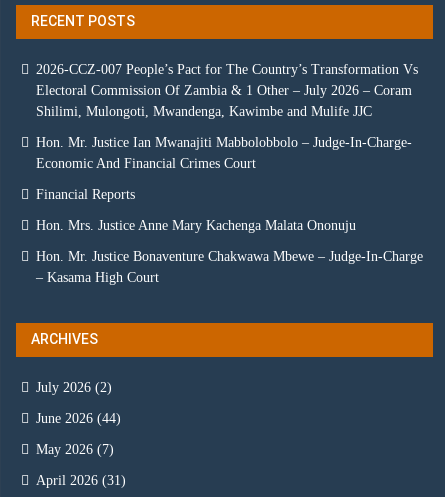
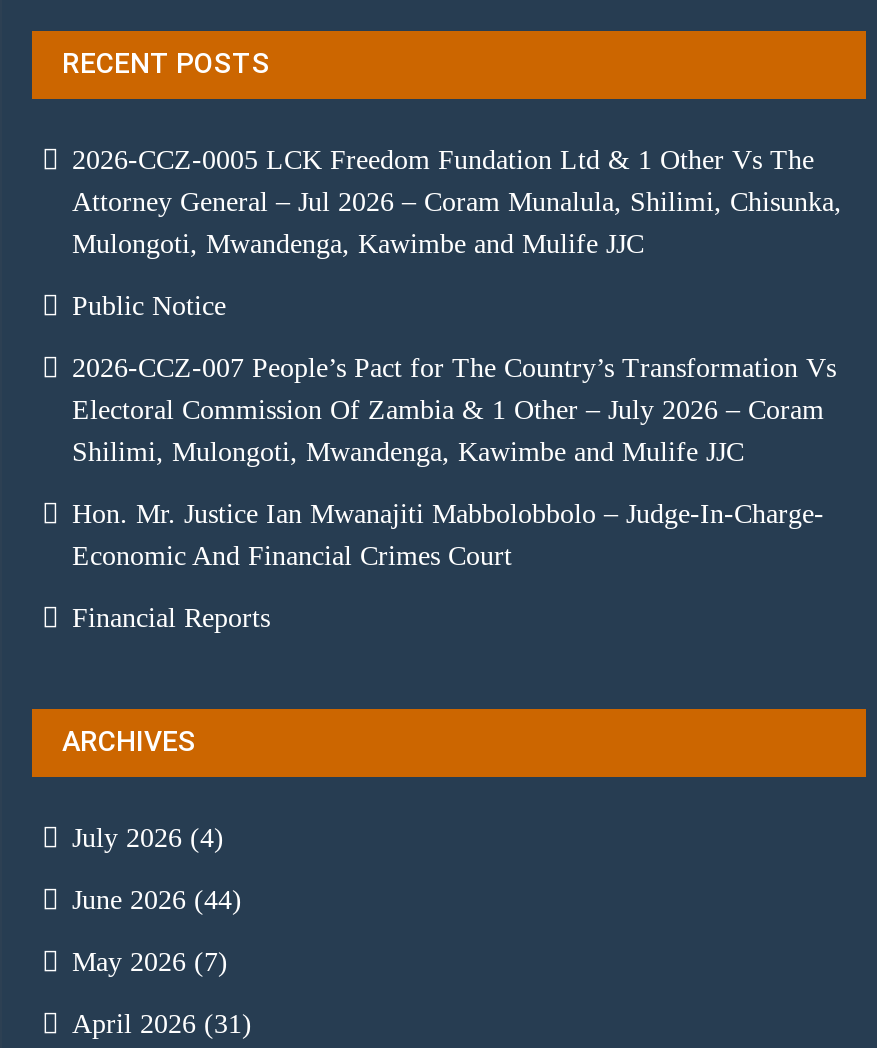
+ 2026-CCZ-0005 LCK Freedom Fundation Ltd & 1 Other Vs The
+ Attorney General – Jul 2026 – Coram Munalula, Shilimi, Chisunka,
+ Mulongoti, Mwandenga, Kawimbe and Mulife JJC
+ Public Notice

moved down: 2026-CCZ-007 People’s Pact for The Country’s Transformation Vs | Electoral Commission Of Zambia & 1 Other – July 2026 – Coram | Shilimi, Mulongoti, Mwandenga, Kawimbe and Mulife JJC | Hon. Mr. Justice Ian Mwanajiti Mabbolobbolo – Judge-In-Charge- | Economic And Financial Crimes Court | Financial Reports

- Hon. Mrs. Justice Anne Mary Kachenga Malata Ononuju
- Hon. Mr. Justice Bonaventure Chakwawa Mbewe – Judge-In-Charge
- – Kasama High Court

- July 2026 (2)
+ July 2026 (4)
